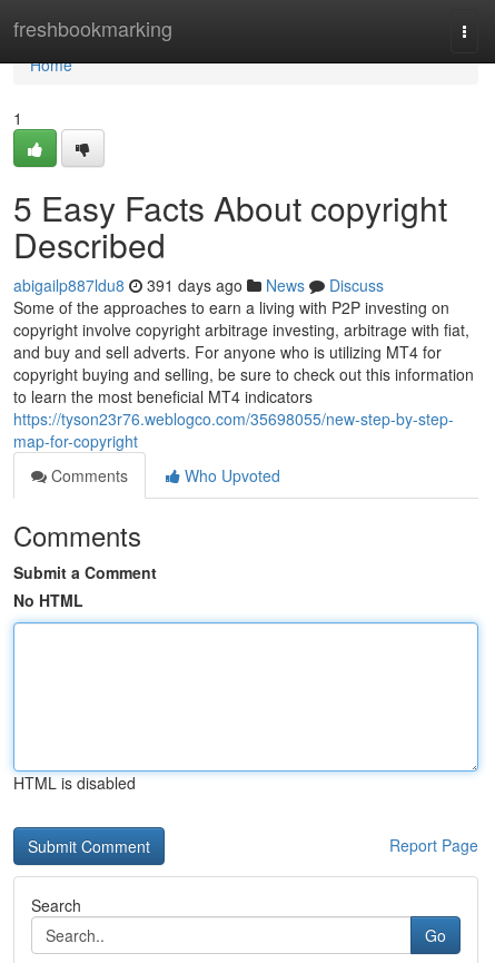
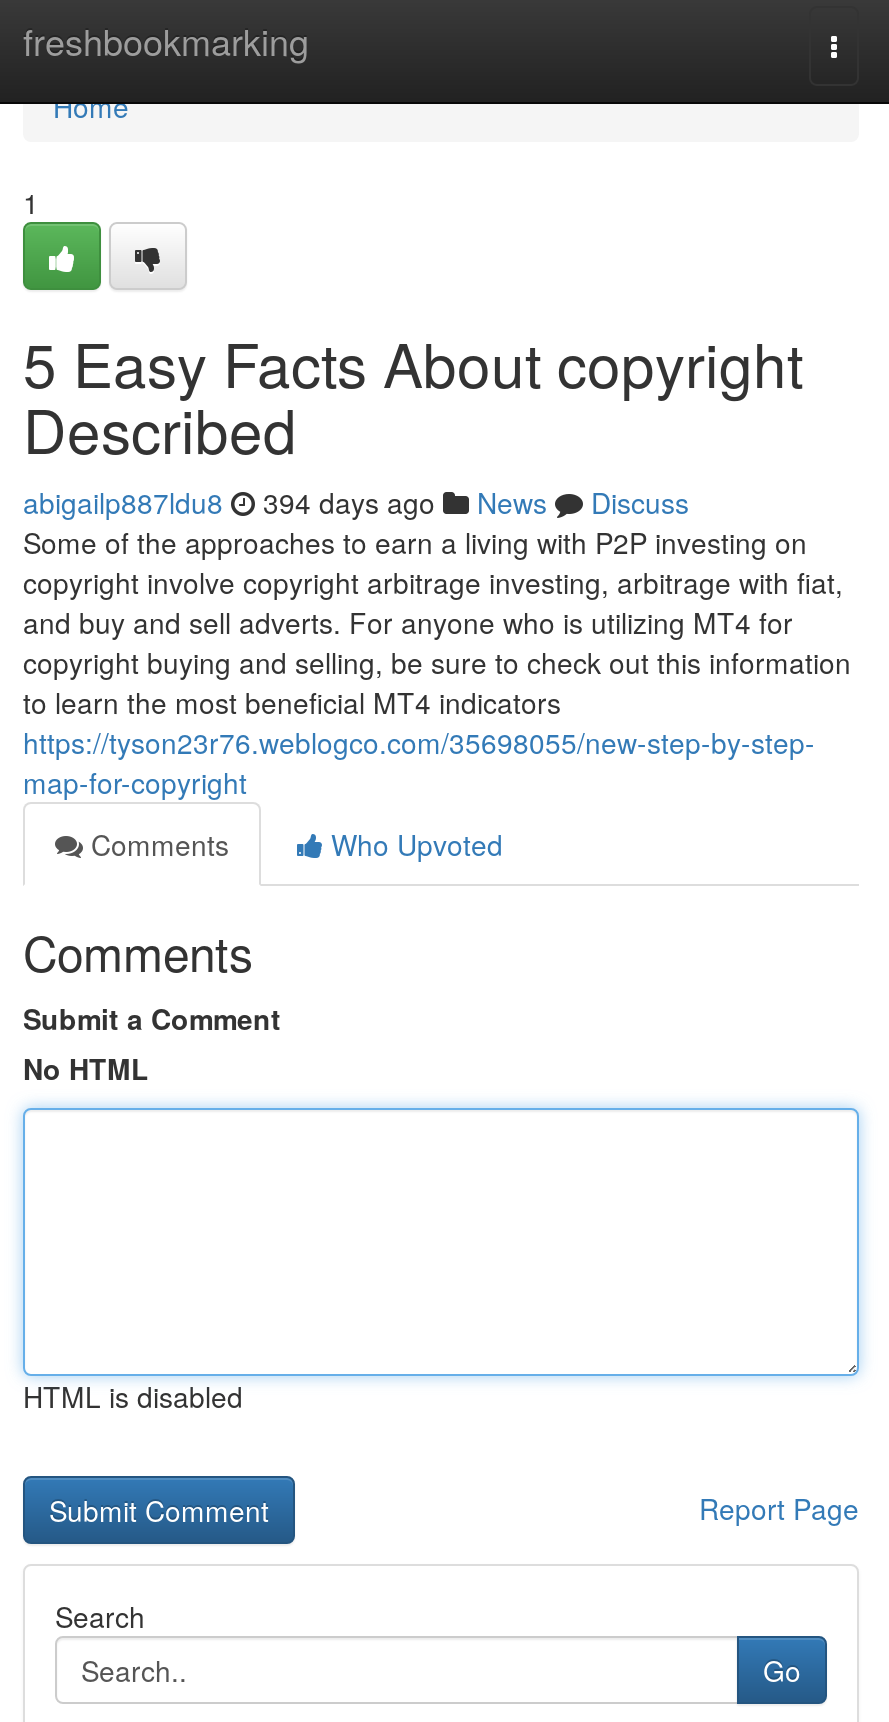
- abigailp887ldu8 391 days ago News Discuss
+ abigailp887ldu8 394 days ago News Discuss
